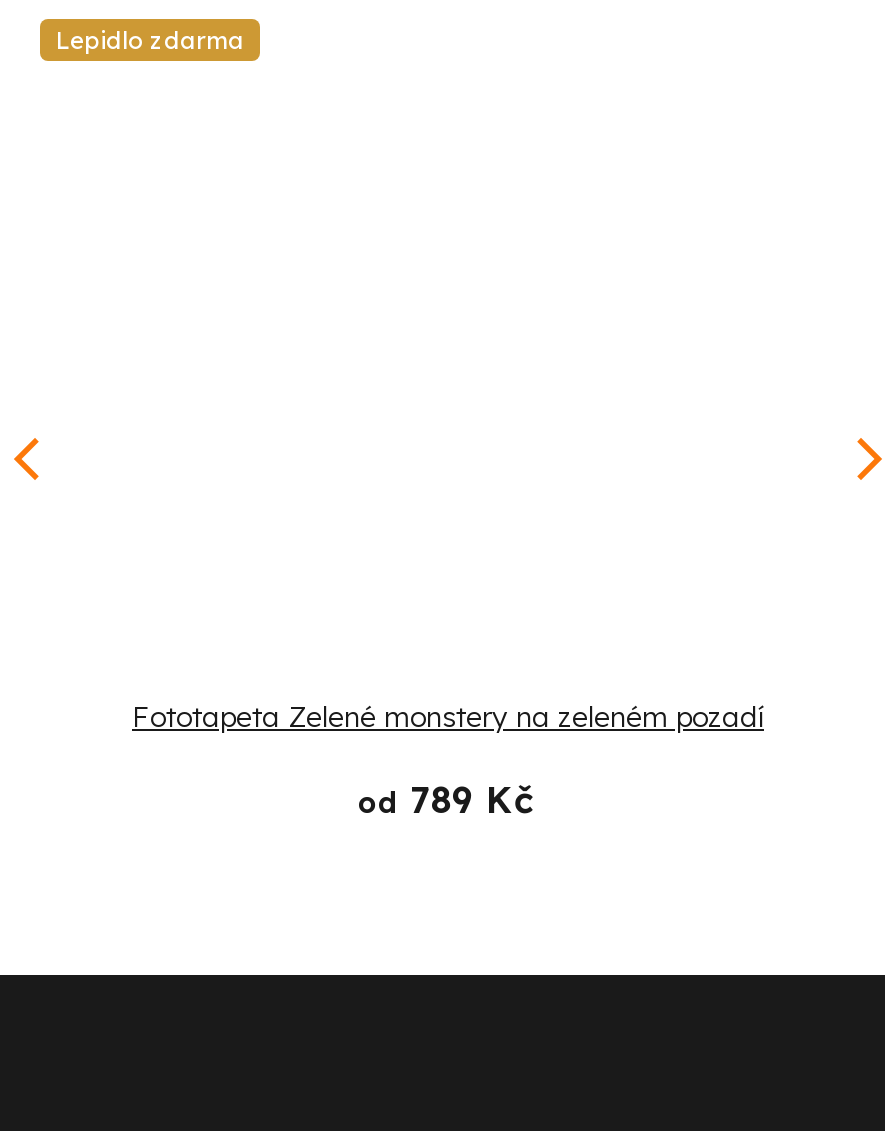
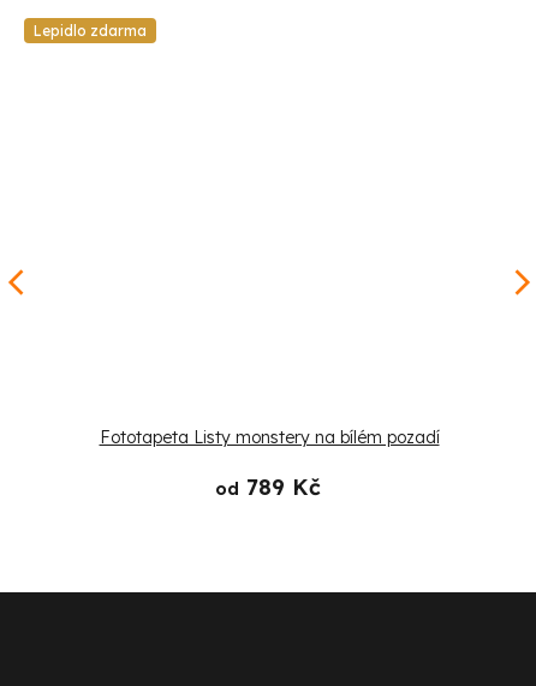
- Fototapeta Zelené monstery na zeleném pozadí
+ Fototapeta Listy monstery na bílém pozadí
